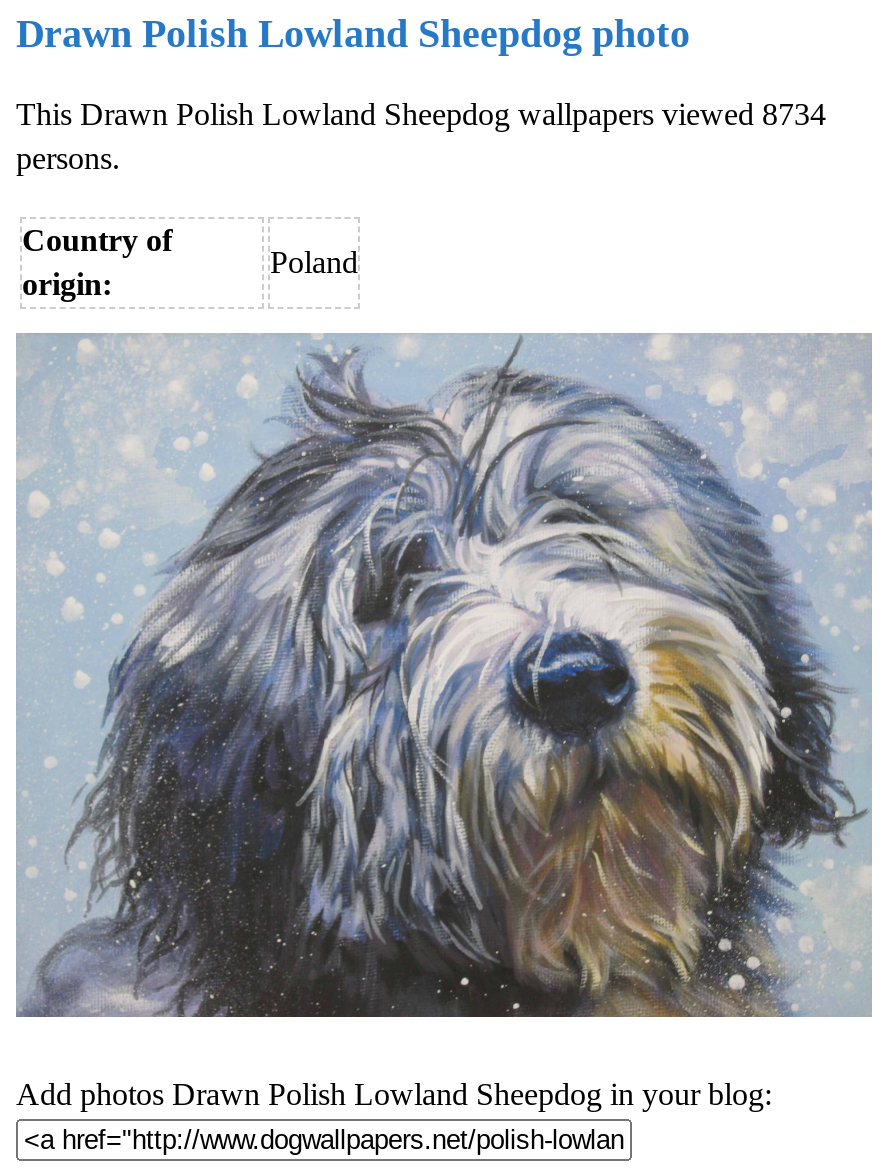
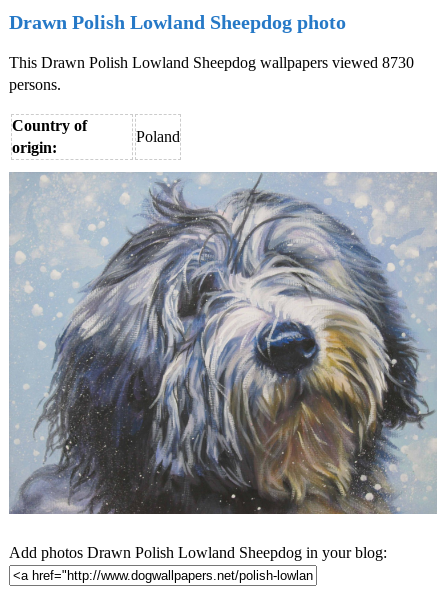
- This Drawn Polish Lowland Sheepdog wallpapers viewed 8734
+ This Drawn Polish Lowland Sheepdog wallpapers viewed 8730
